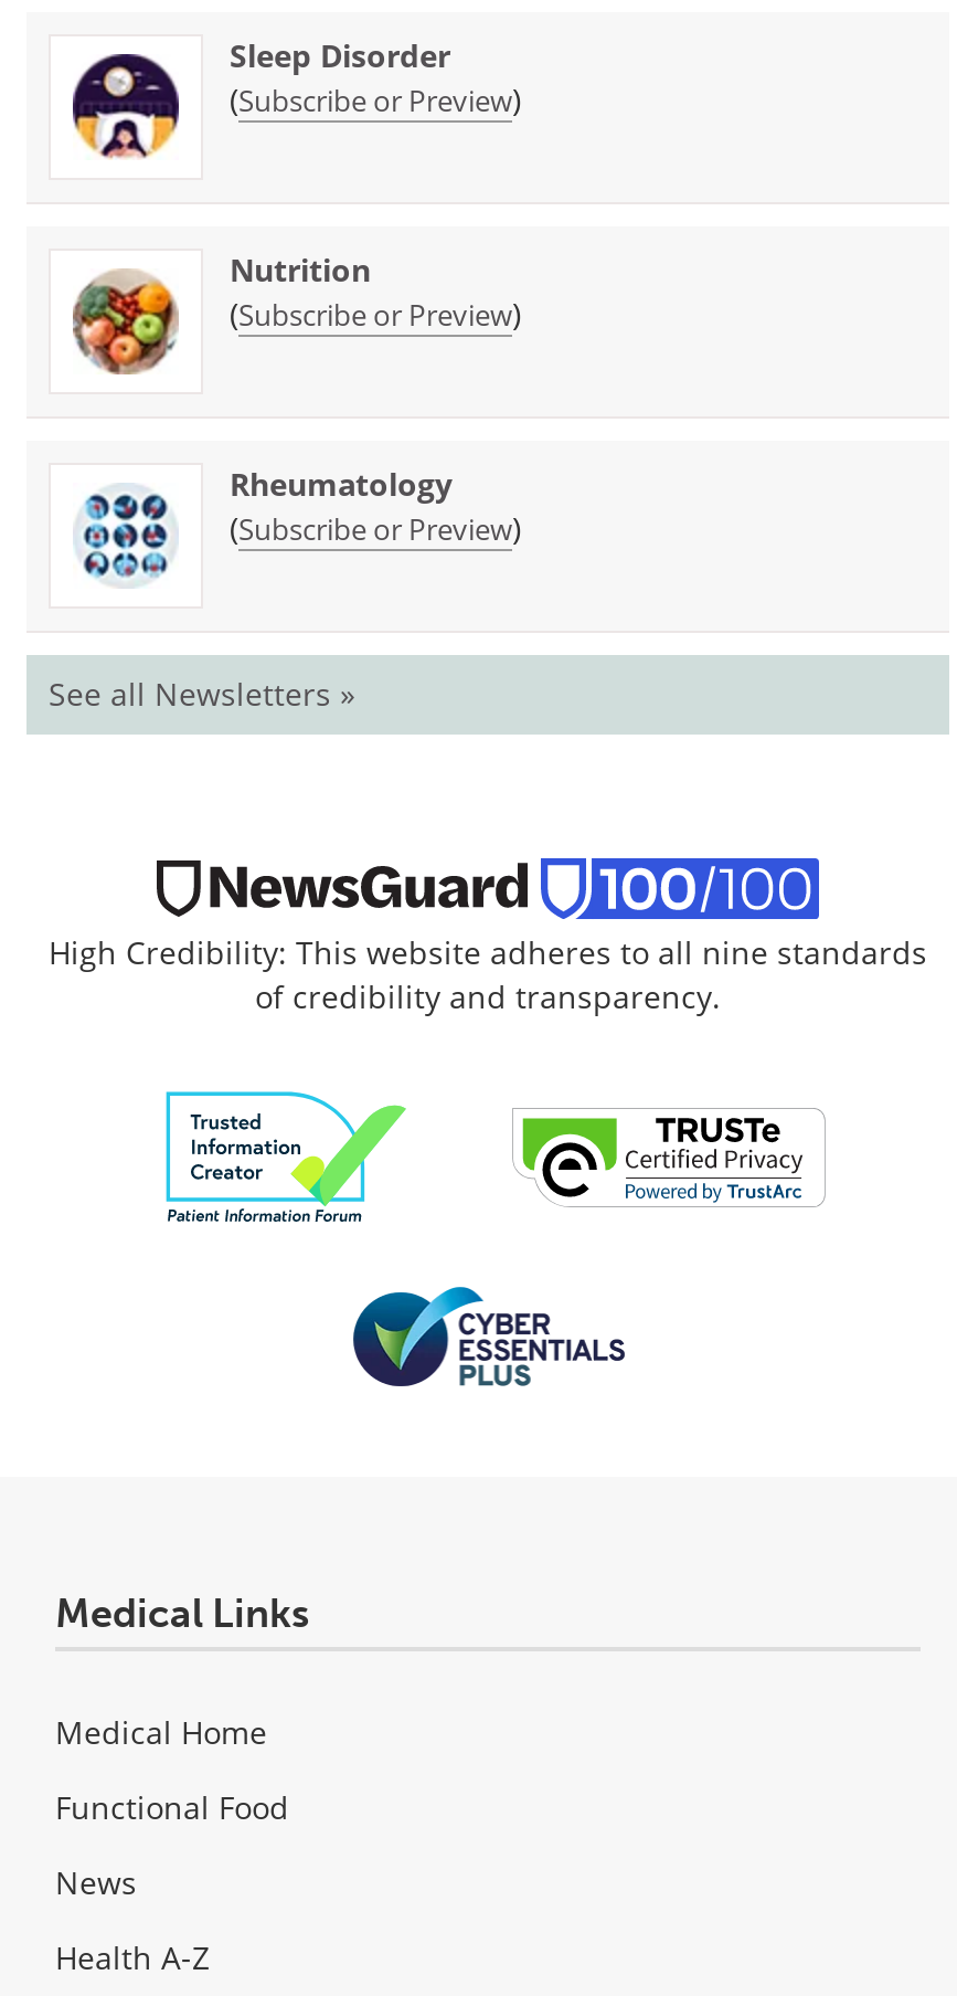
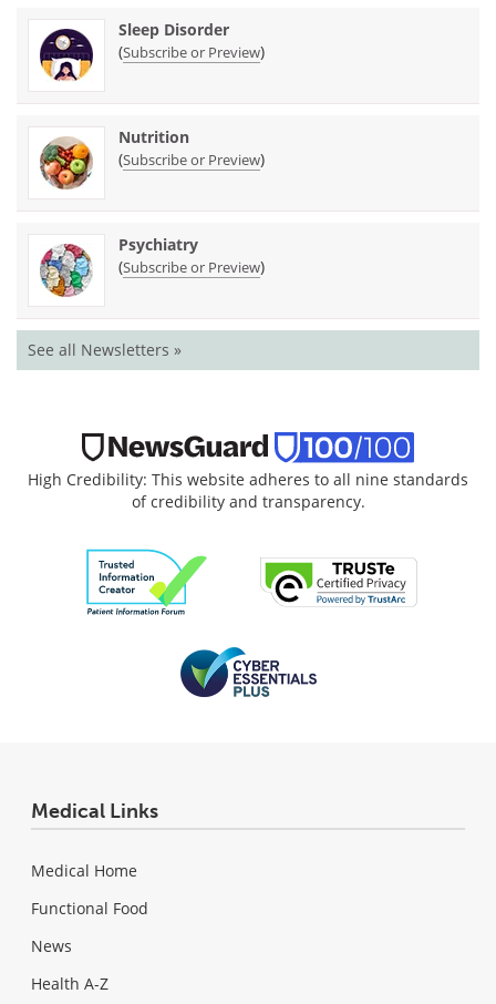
- [image]
- Rheumatology
+ [image]
+ Psychiatry
